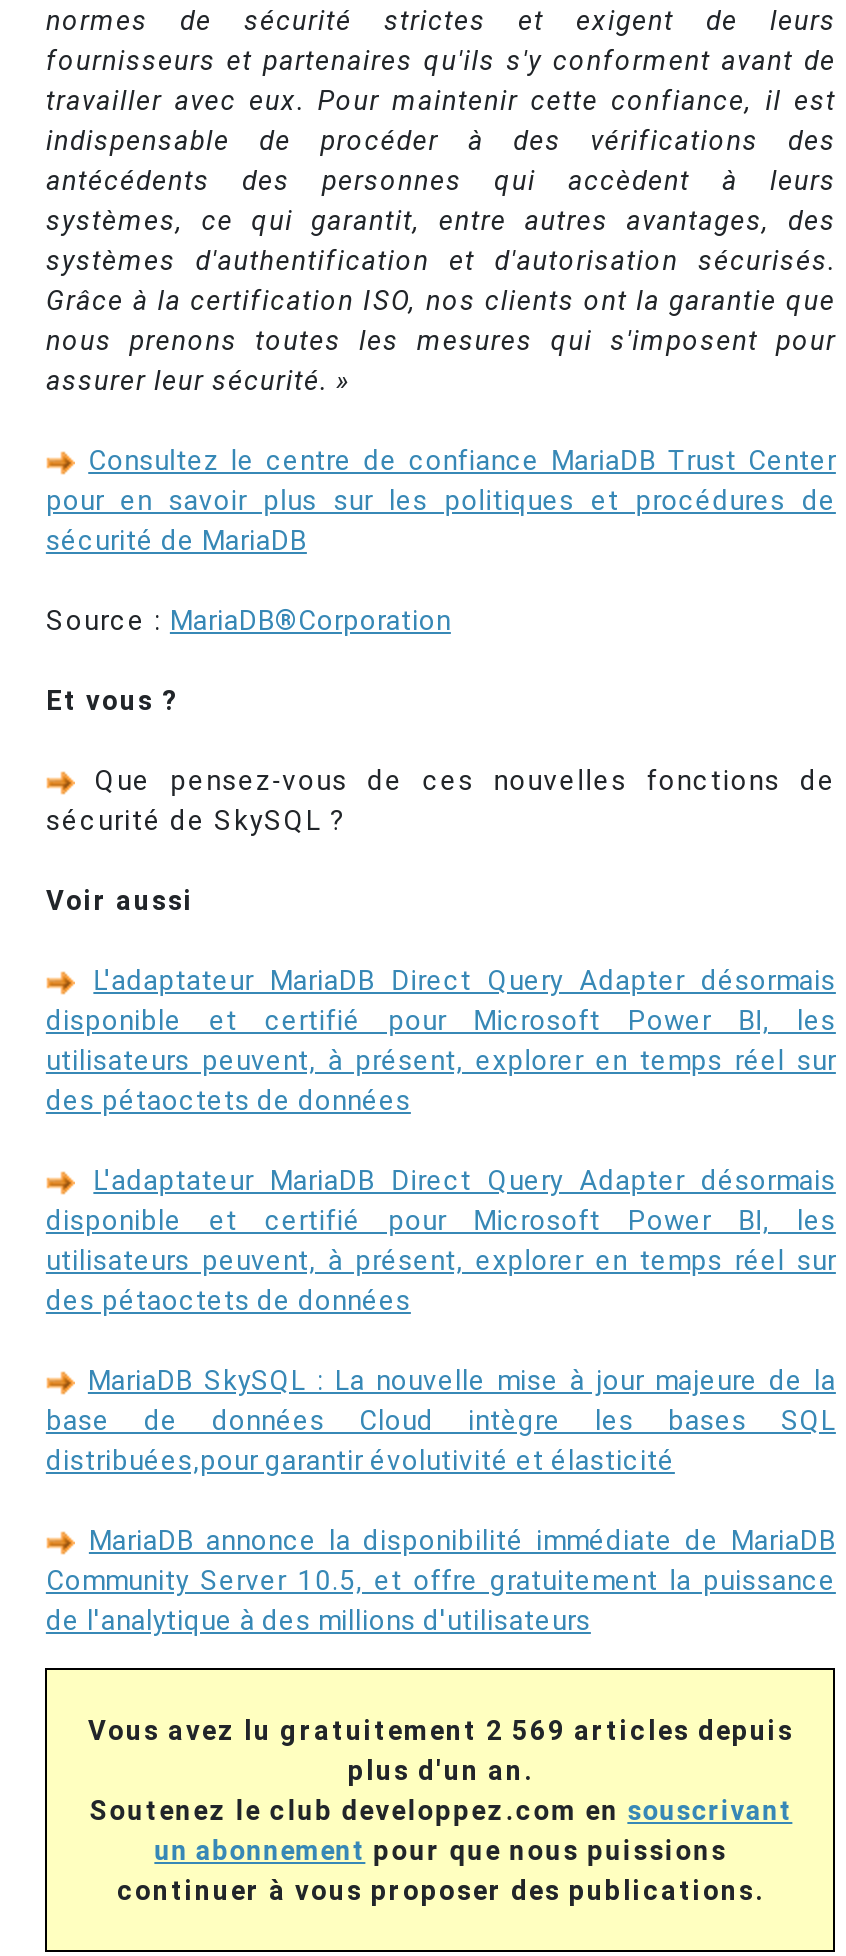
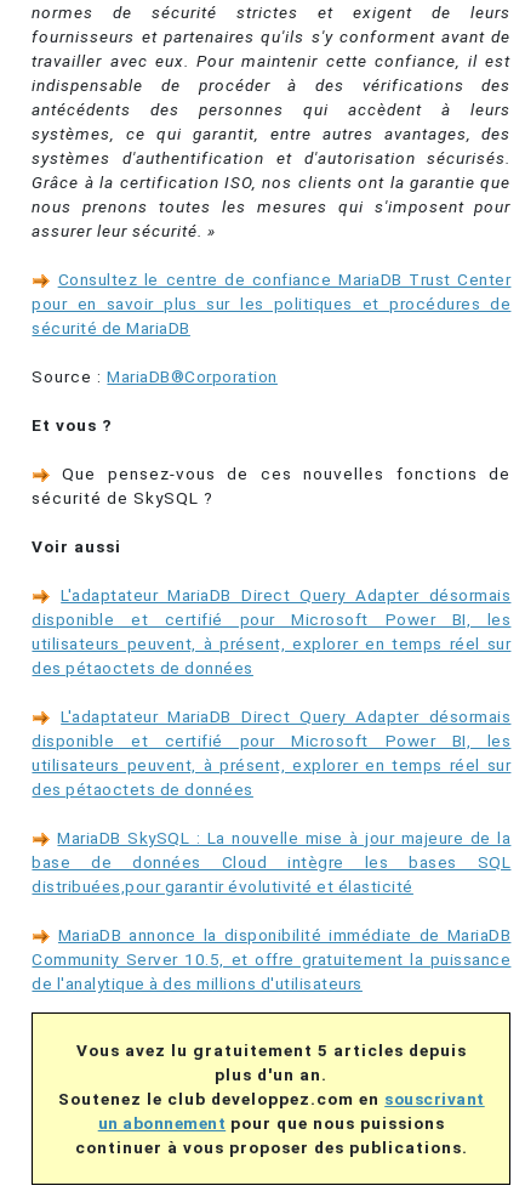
- Vous avez lu gratuitement 2 569 articles depuis
+ Vous avez lu gratuitement 5 articles depuis
